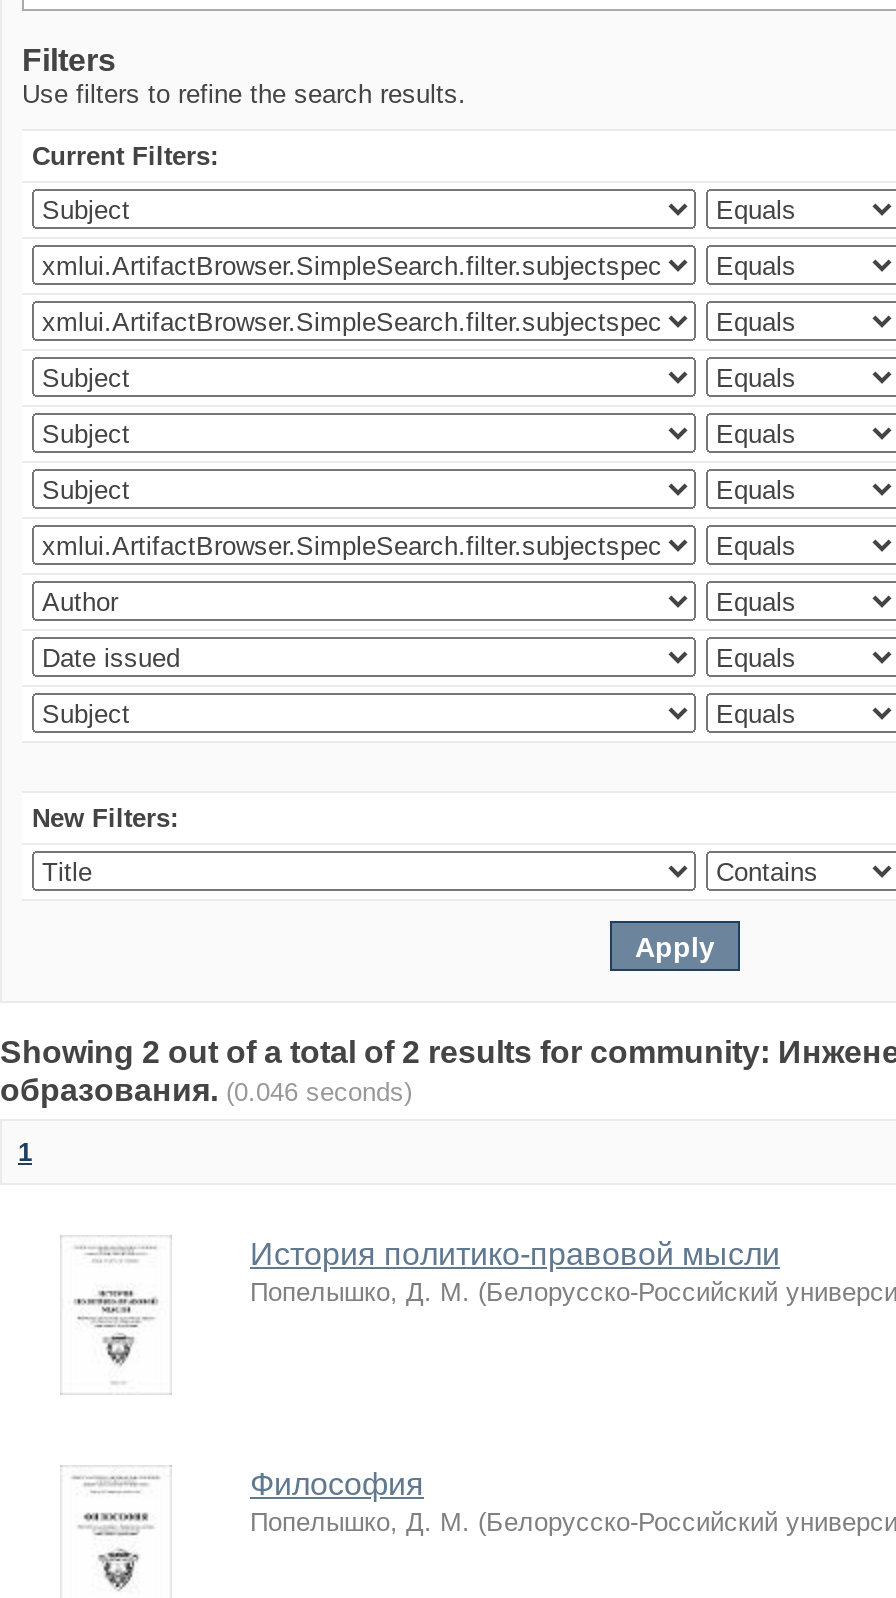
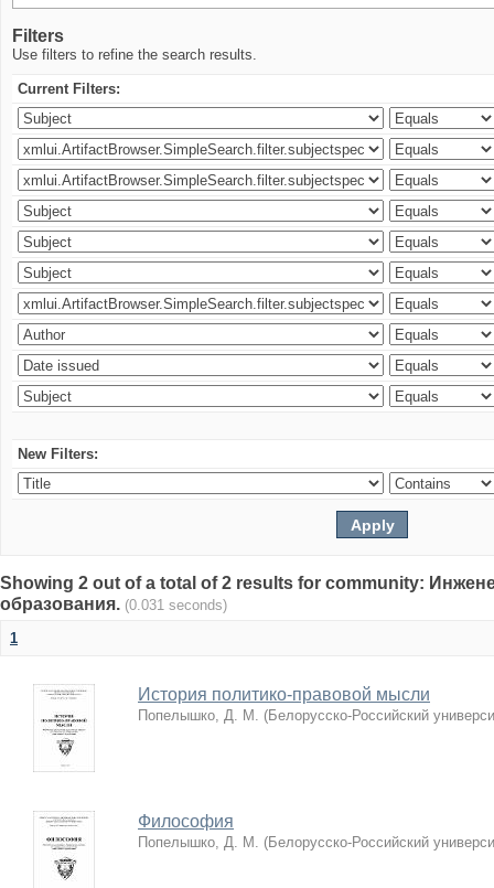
- образования. (0.046 seconds)
+ образования. (0.031 seconds)
